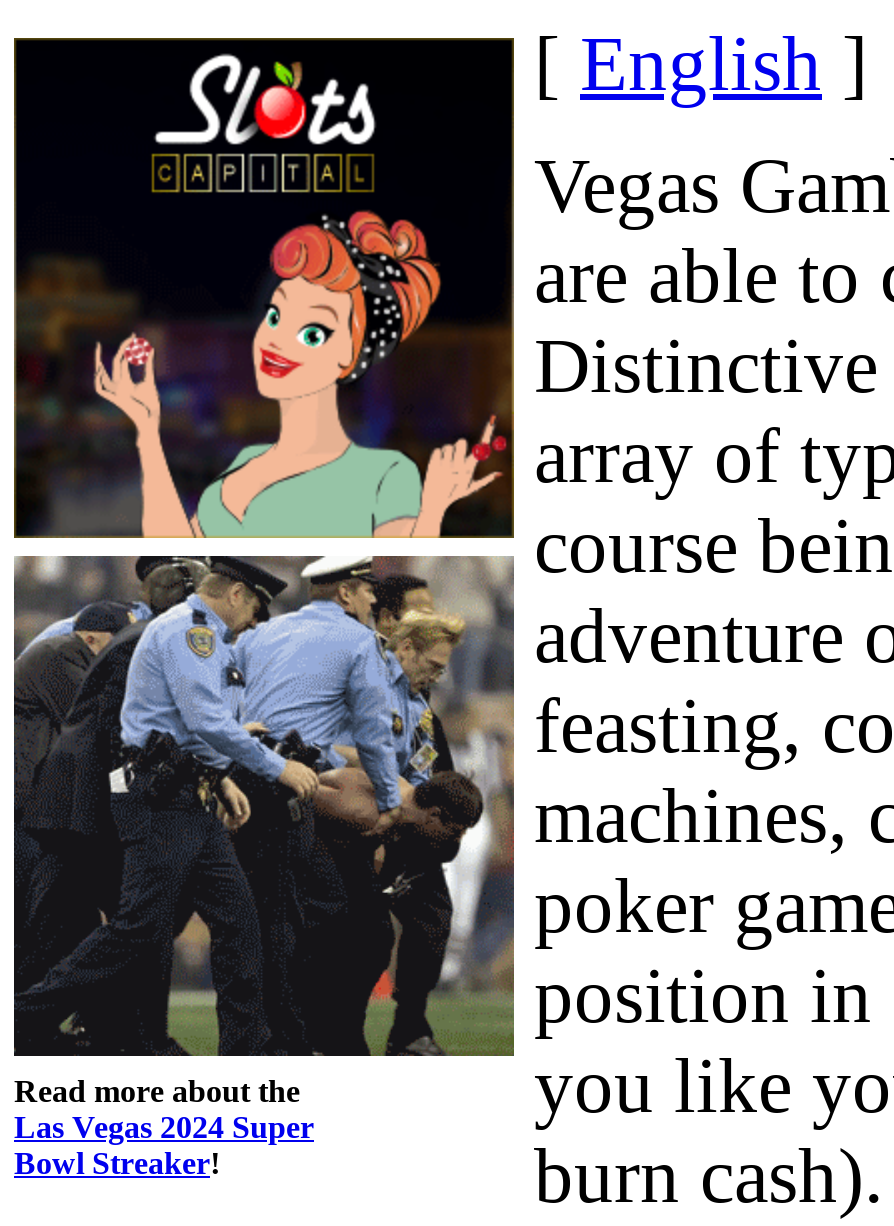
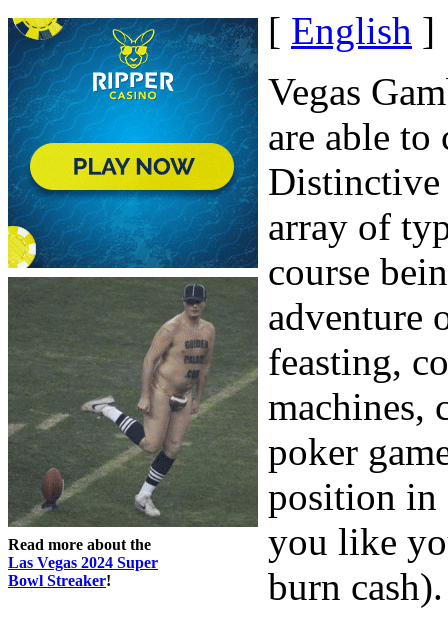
- [image]
+ [image]

- [image]
+ [image]
